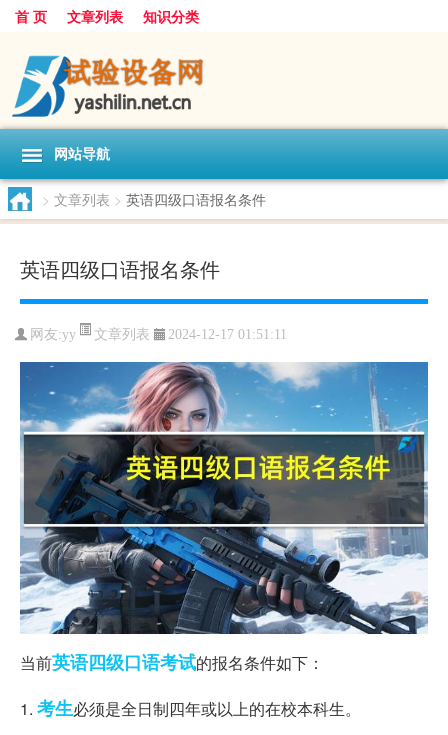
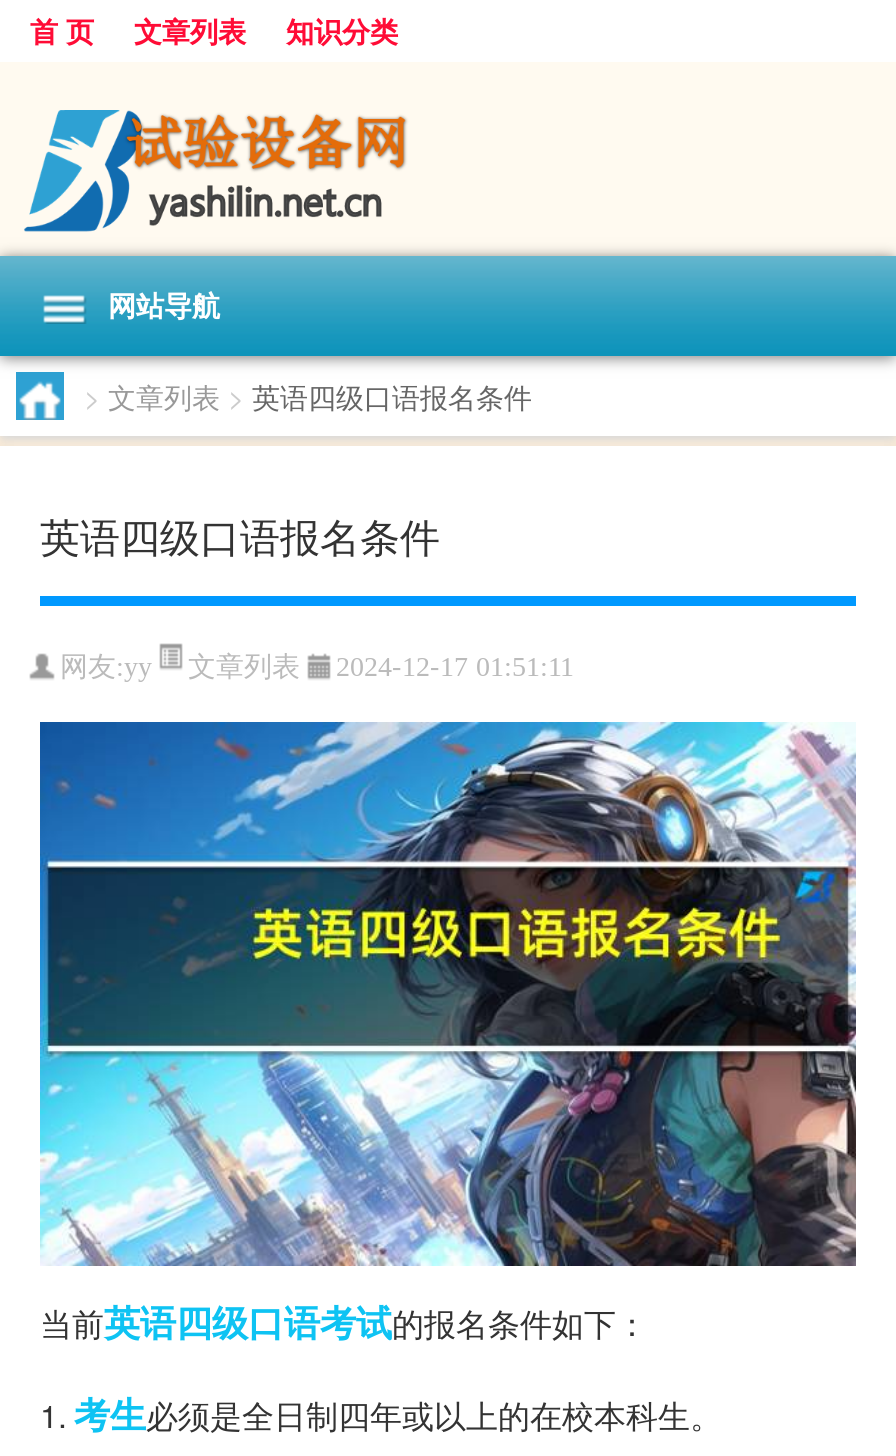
- [image]
+ [image]
